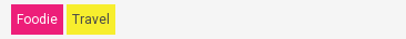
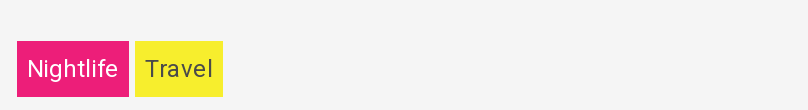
- Foodie
+ Nightlife
